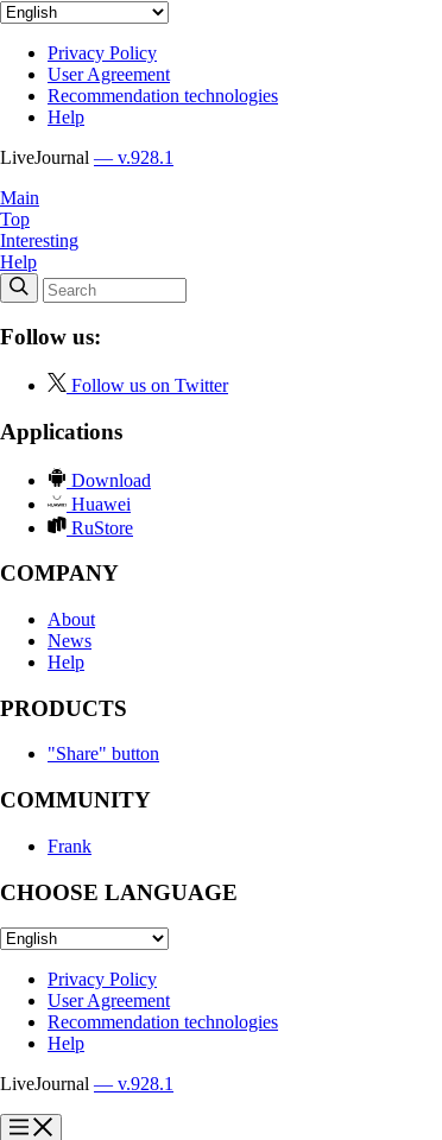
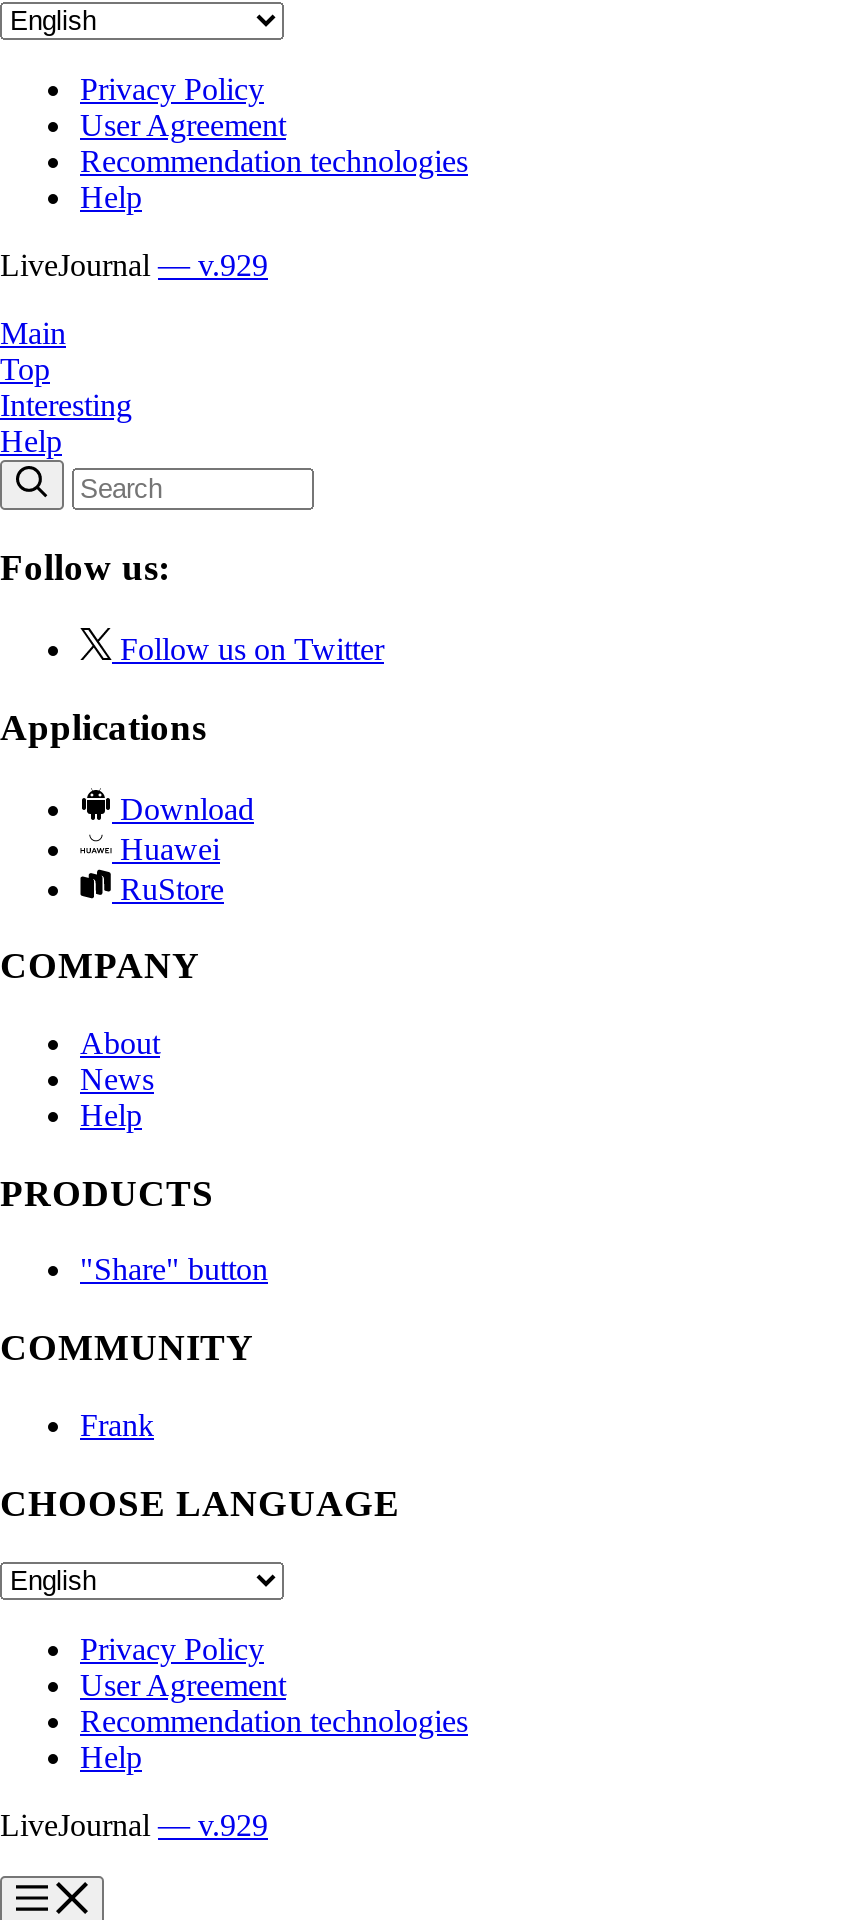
- LiveJournal — v.928.1
+ LiveJournal — v.929

- LiveJournal — v.928.1
+ LiveJournal — v.929
